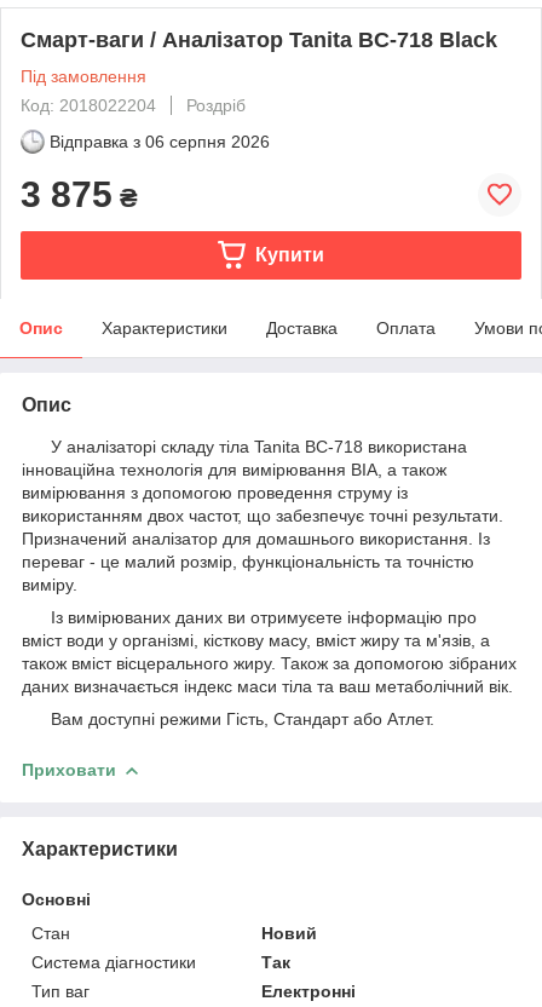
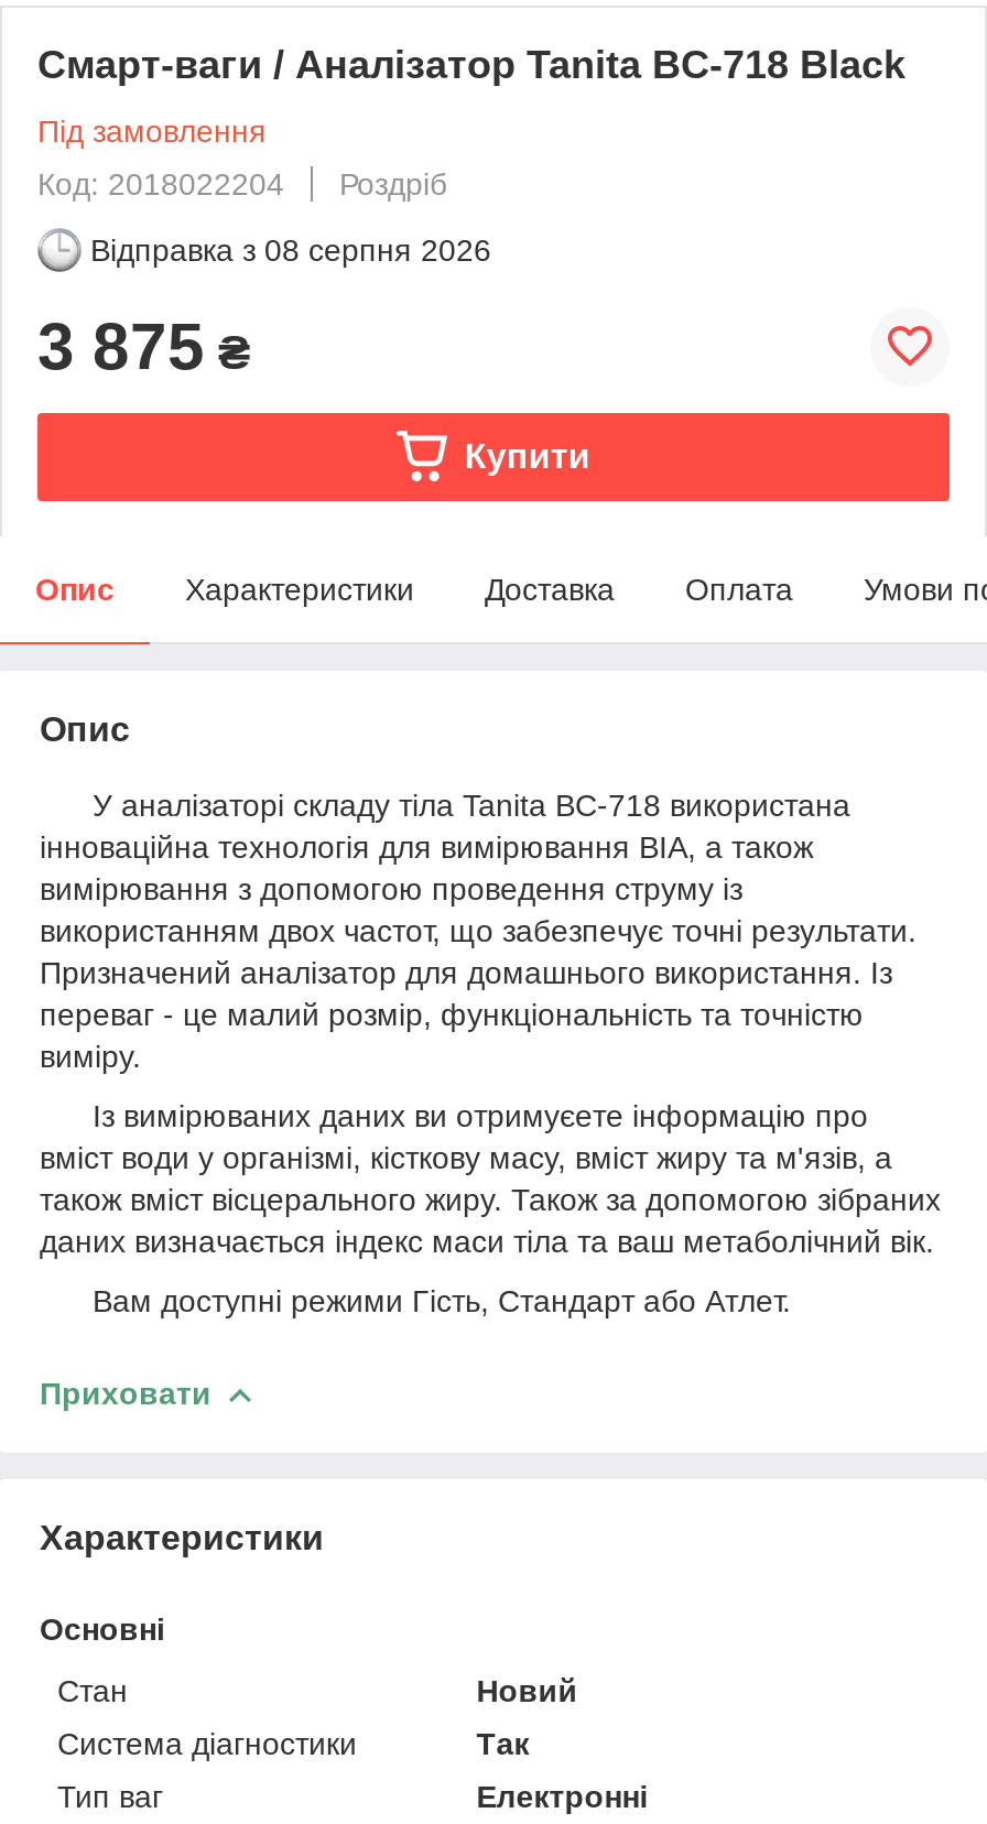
- Відправка з 06 серпня 2026
+ Відправка з 08 серпня 2026
